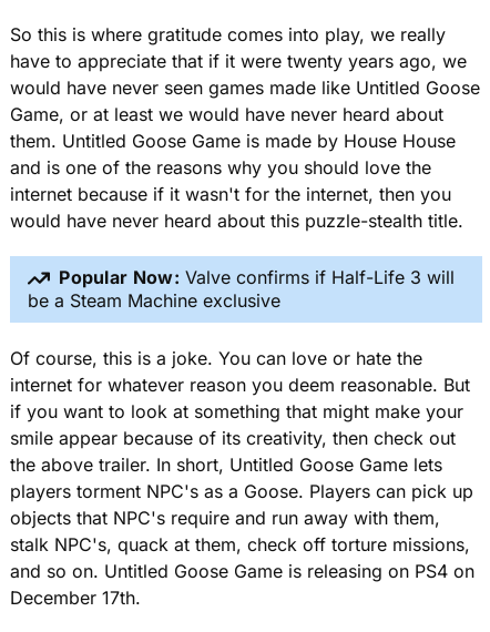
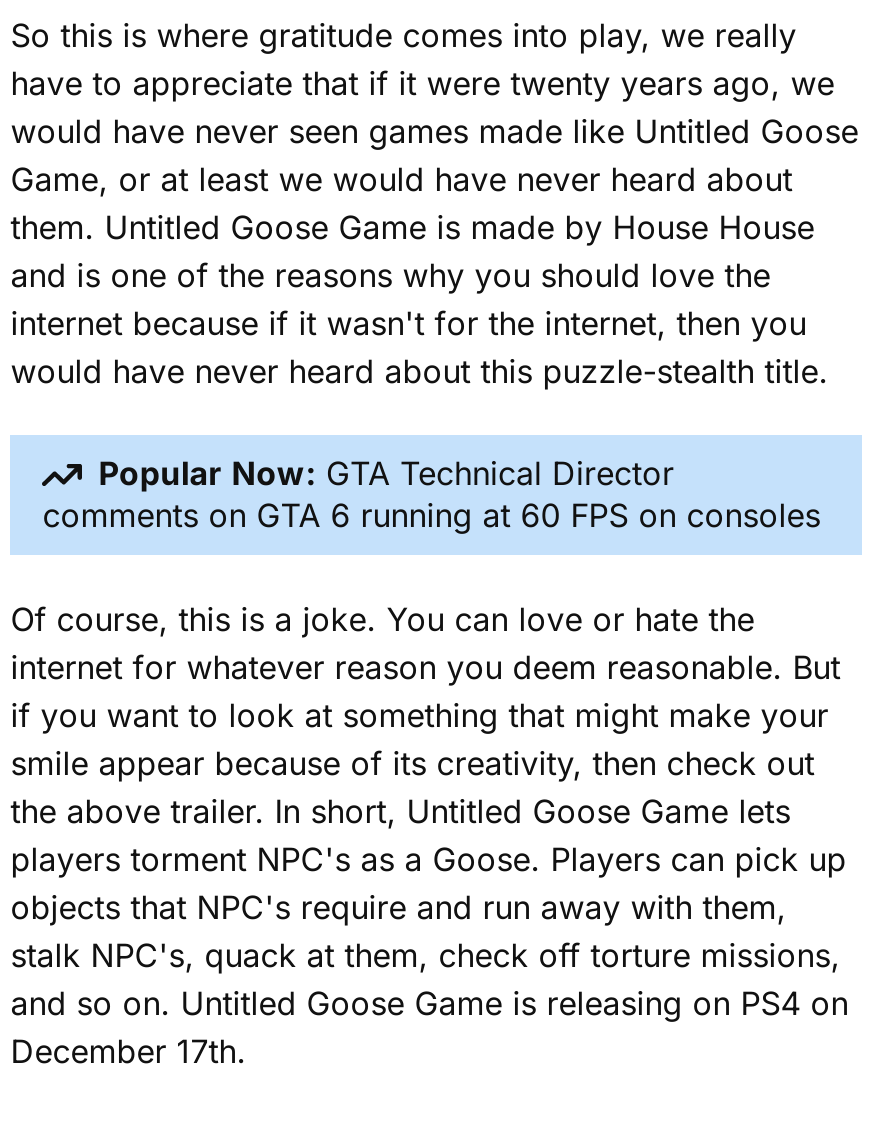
- Popular Now: Valve confirms if Half-Life 3 will
- be a Steam Machine exclusive
+ Popular Now: GTA Technical Director
+ comments on GTA 6 running at 60 FPS on consoles
